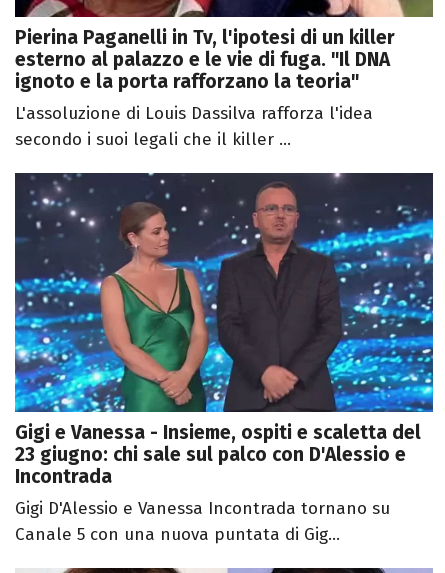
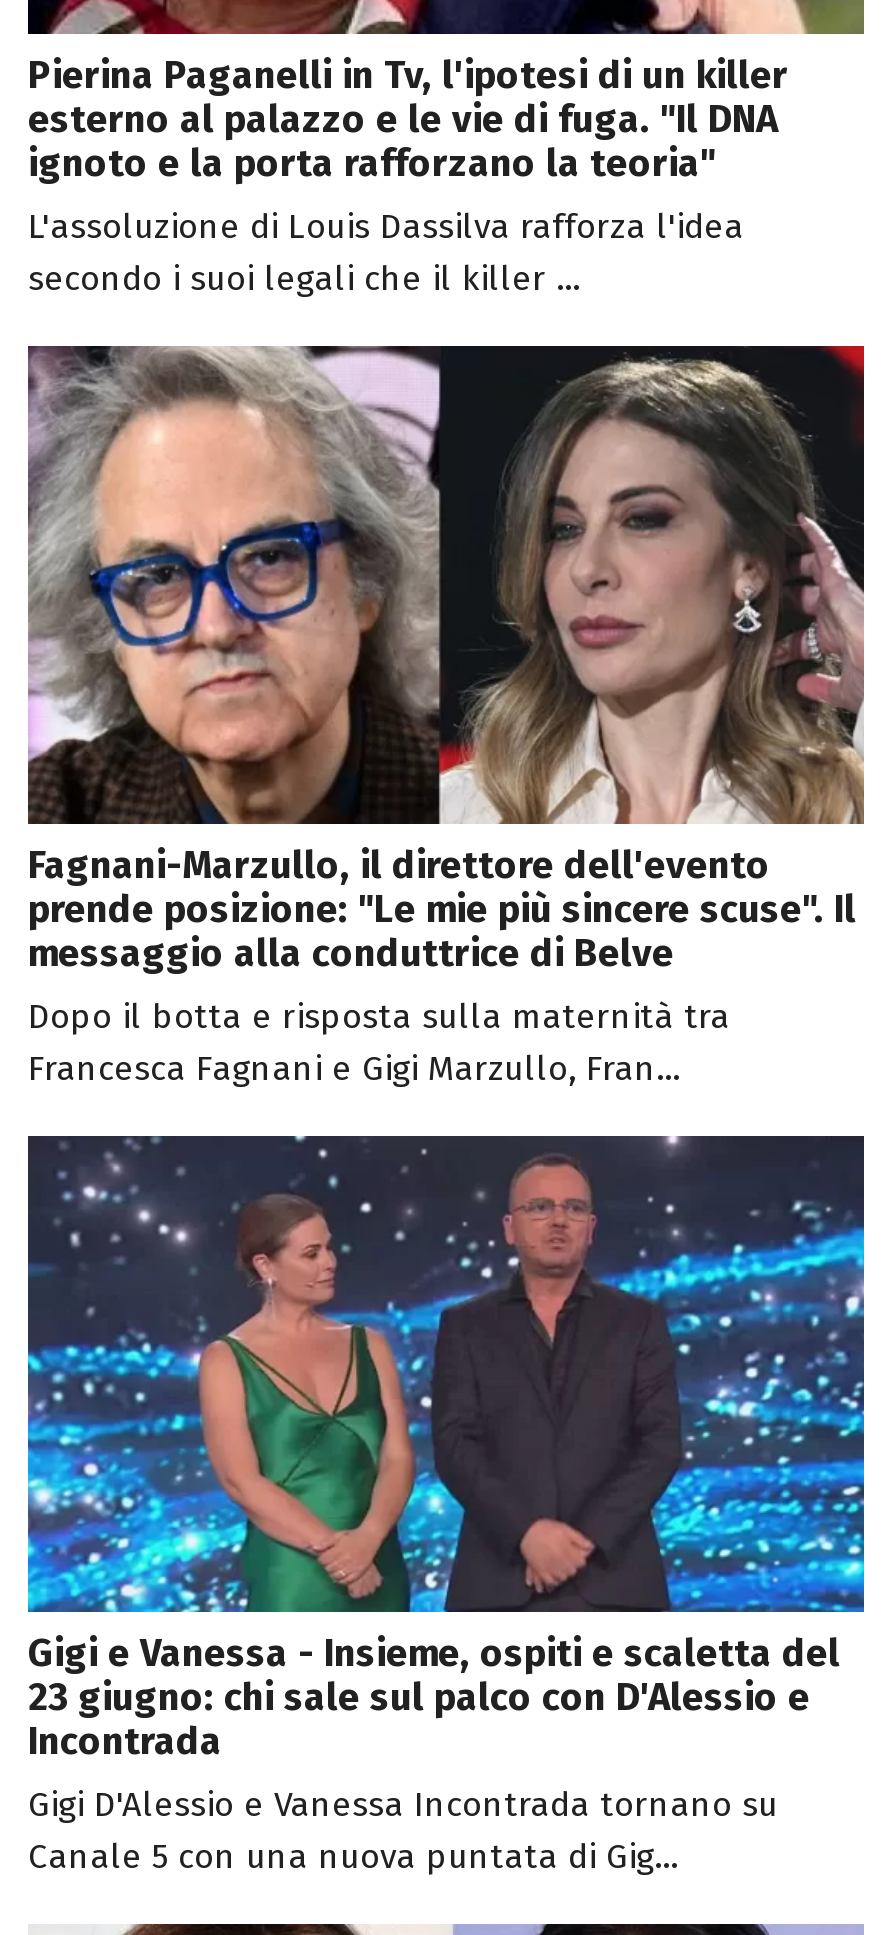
+ [image]
+ Fagnani-Marzullo, il direttore dell'evento
+ prende posizione: "Le mie più sincere scuse". Il
+ messaggio alla conduttrice di Belve
+ Dopo il botta e risposta sulla maternità tra
+ Francesca Fagnani e Gigi Marzullo, Fran...
